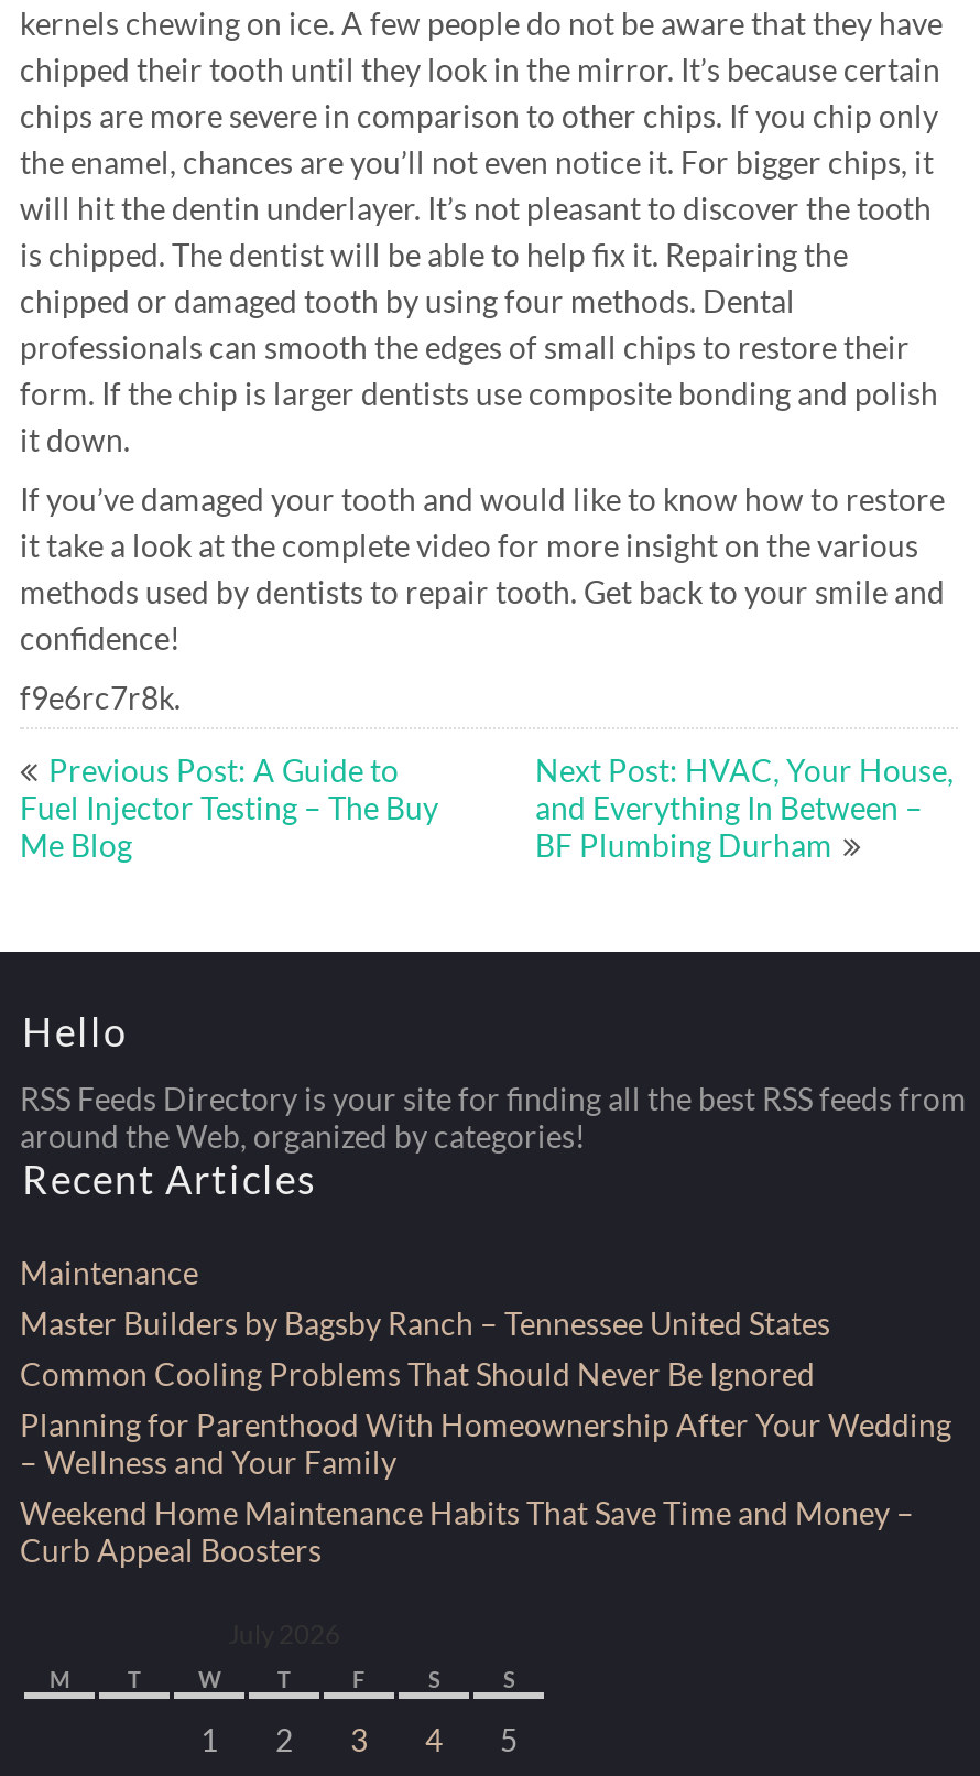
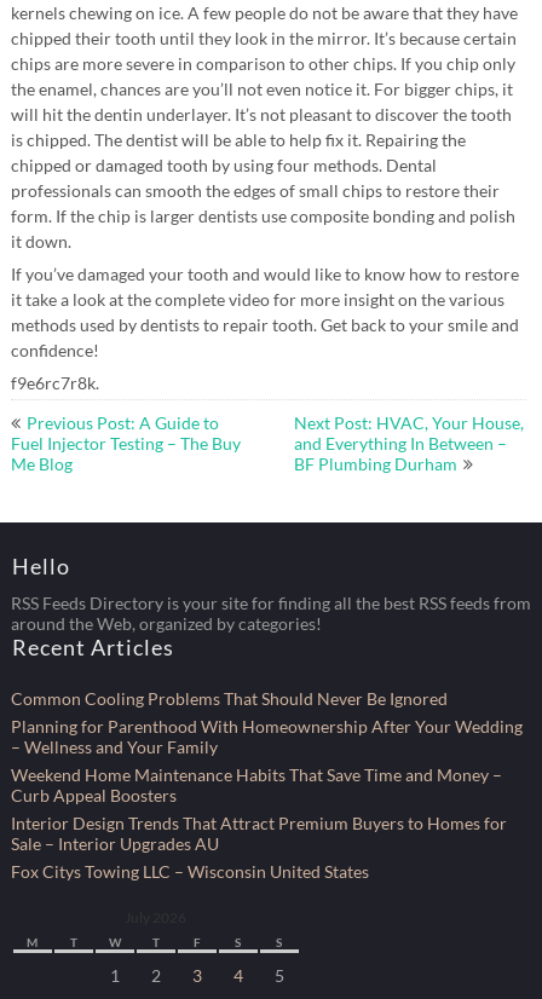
- Maintenance
- Master Builders by Bagsby Ranch – Tennessee United States

moved up: Common Cooling Problems That Should Never Be Ignored | Planning for Parenthood With Homeownership After Your Wedding | – Wellness and Your Family | Weekend Home Maintenance Habits That Save Time and Money – | Curb Appeal Boosters

+ Interior Design Trends That Attract Premium Buyers to Homes for
+ Sale – Interior Upgrades AU
+ Fox Citys Towing LLC – Wisconsin United States
